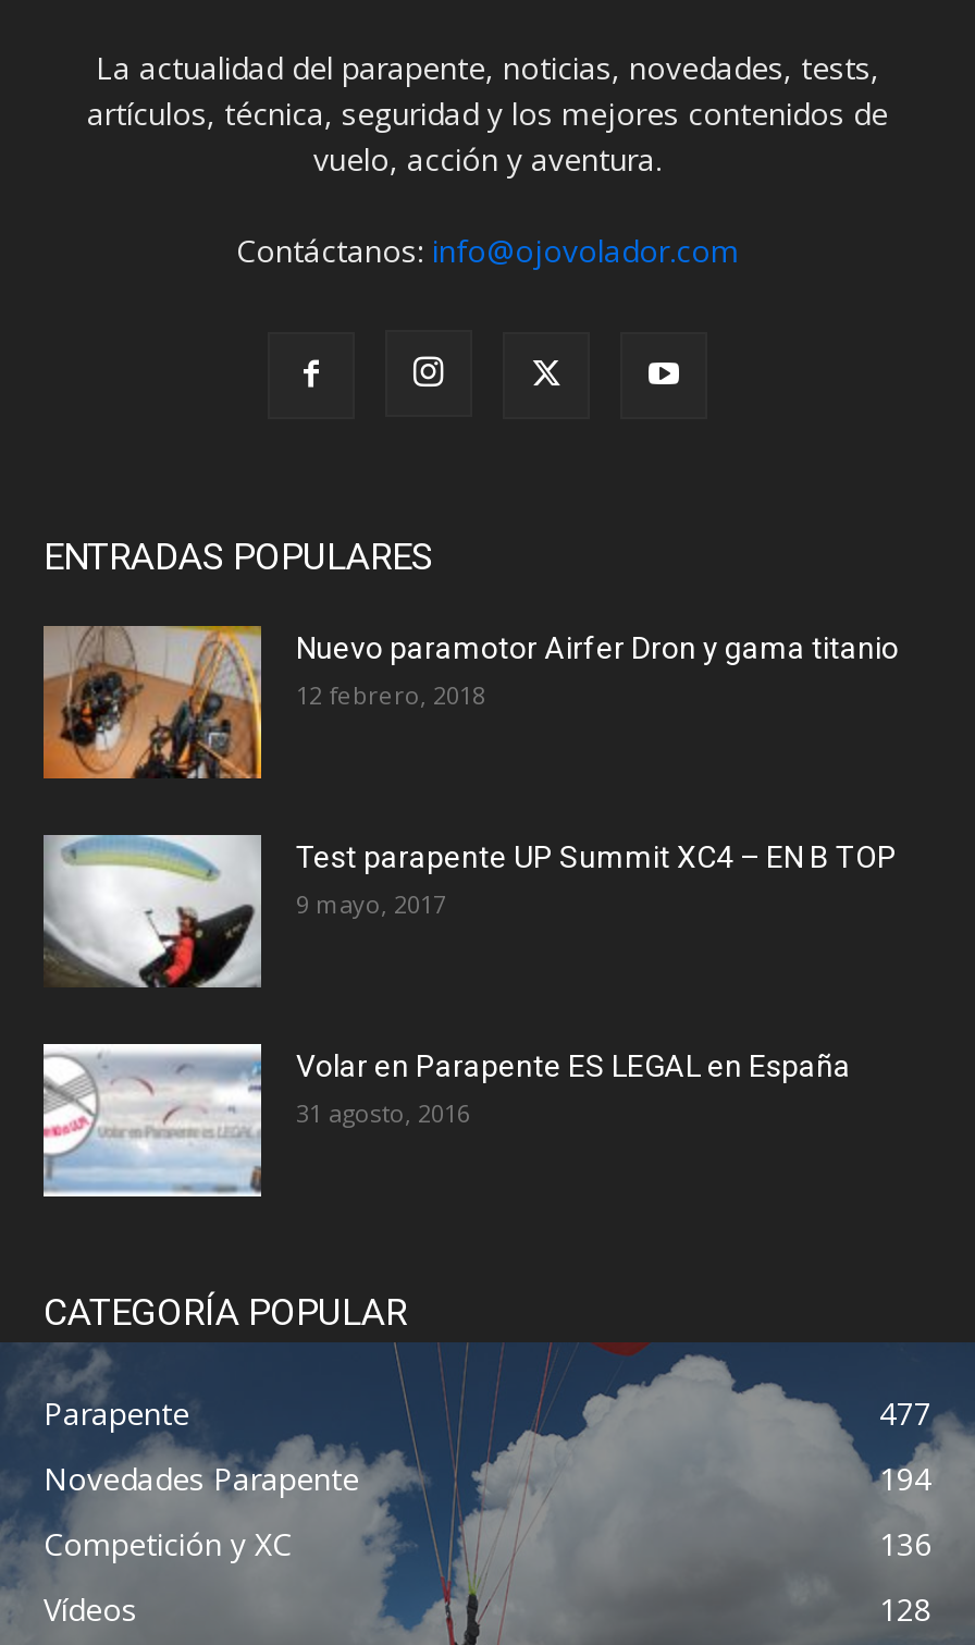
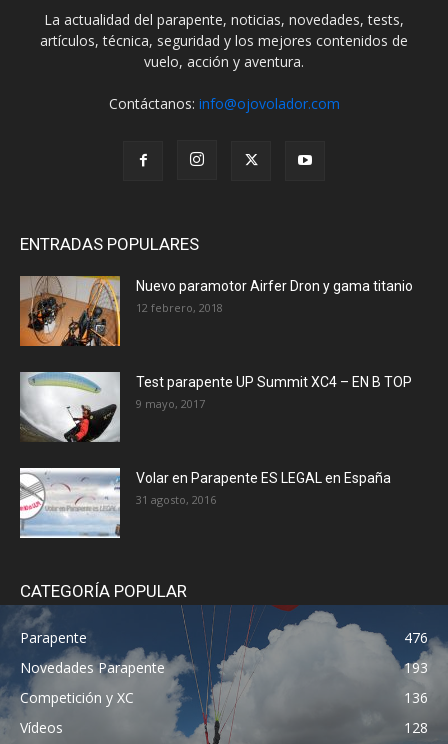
- 477
+ 476

- 194
+ 193
